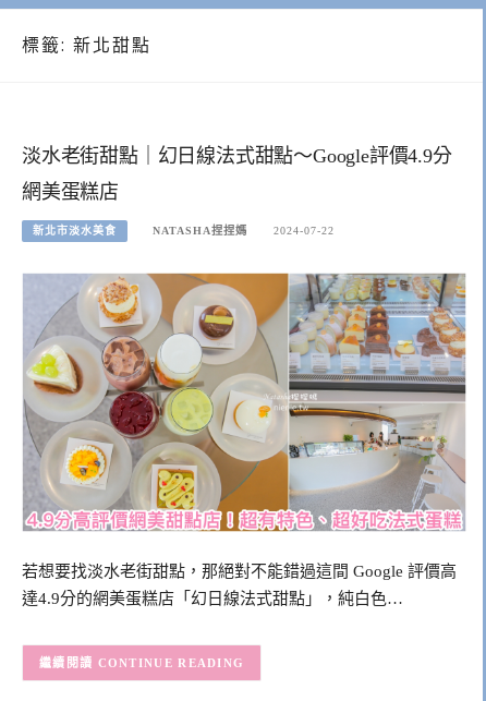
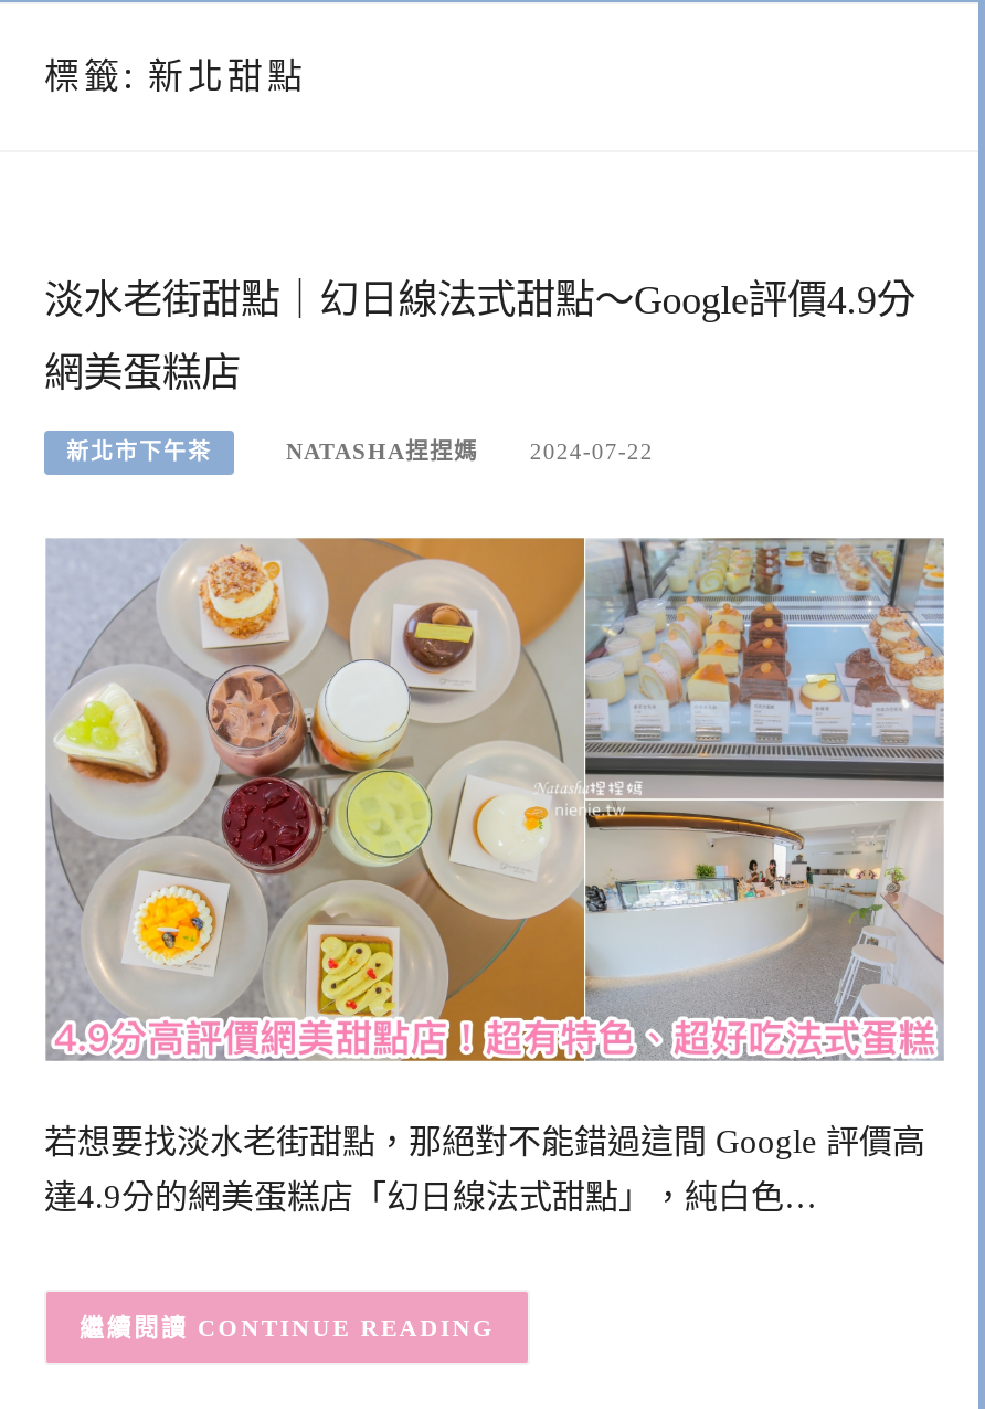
- 新北市淡水美食
+ 新北市下午茶
